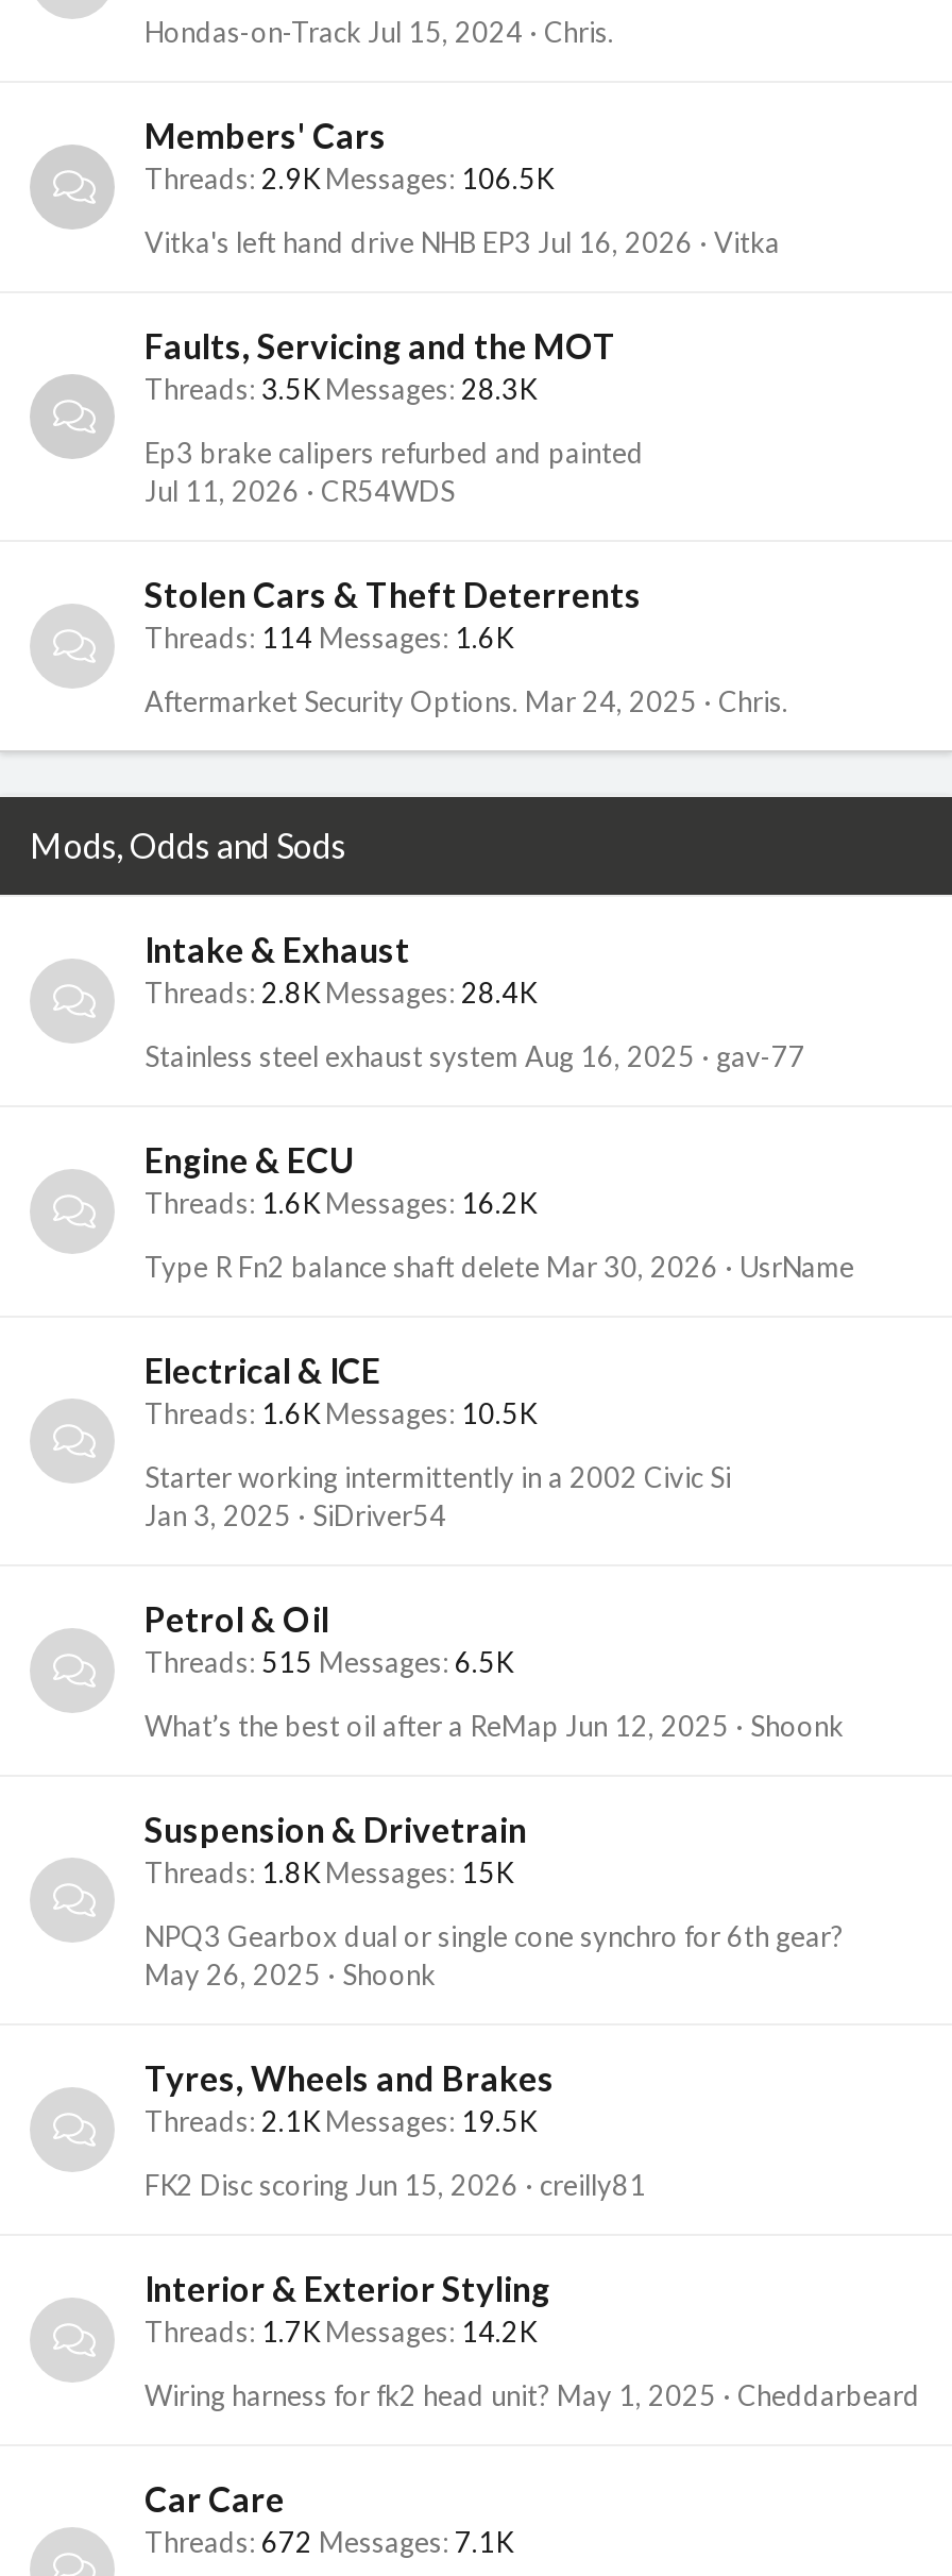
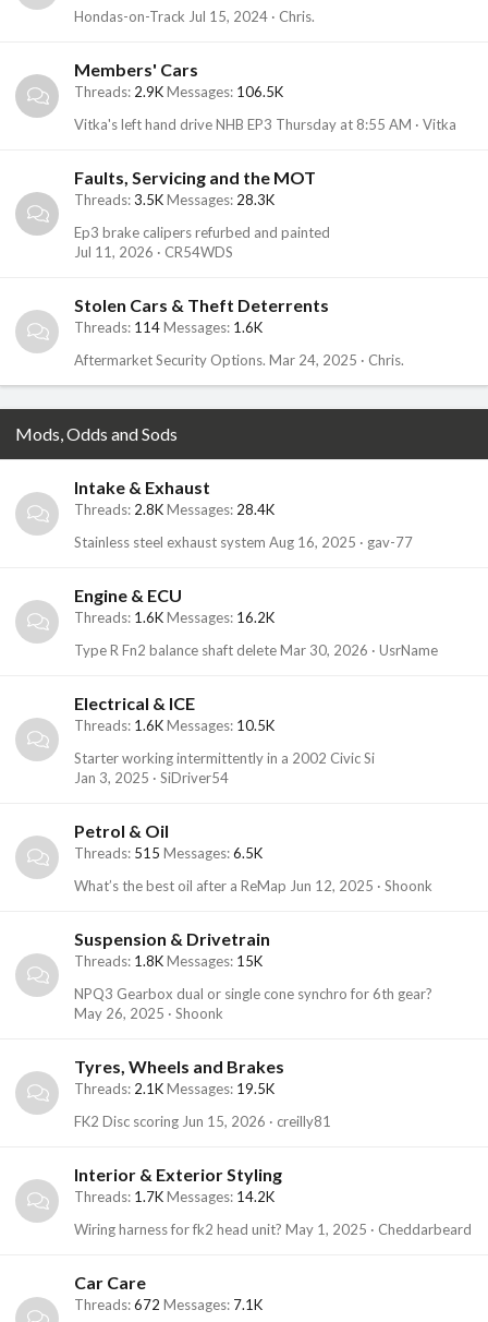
- Vitka's left hand drive NHB EP3 Jul 16, 2026
+ Vitka's left hand drive NHB EP3 Thursday at 8:55 AM
